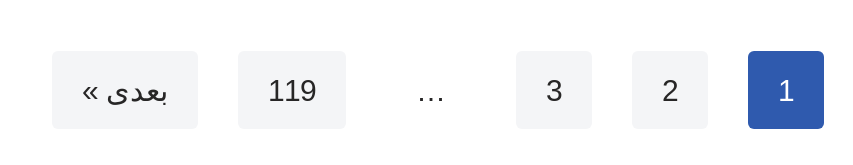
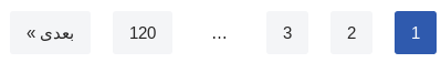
- 119
+ 120
